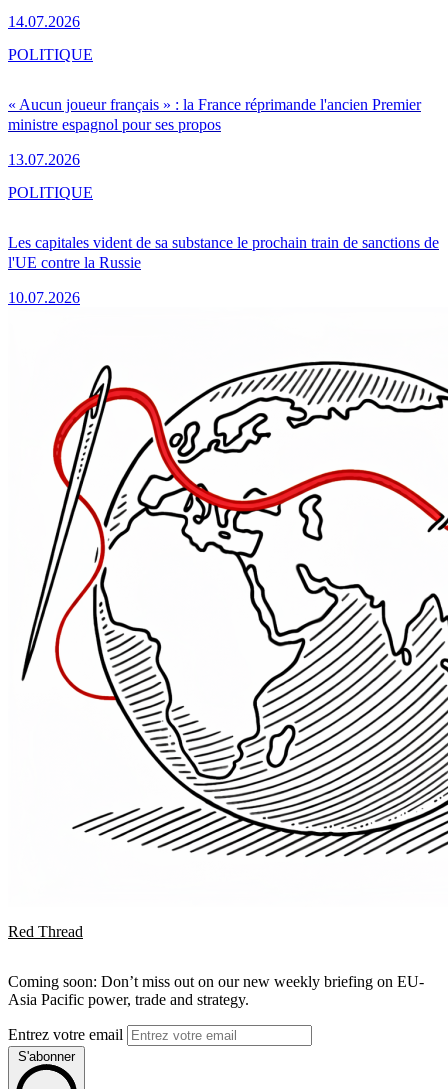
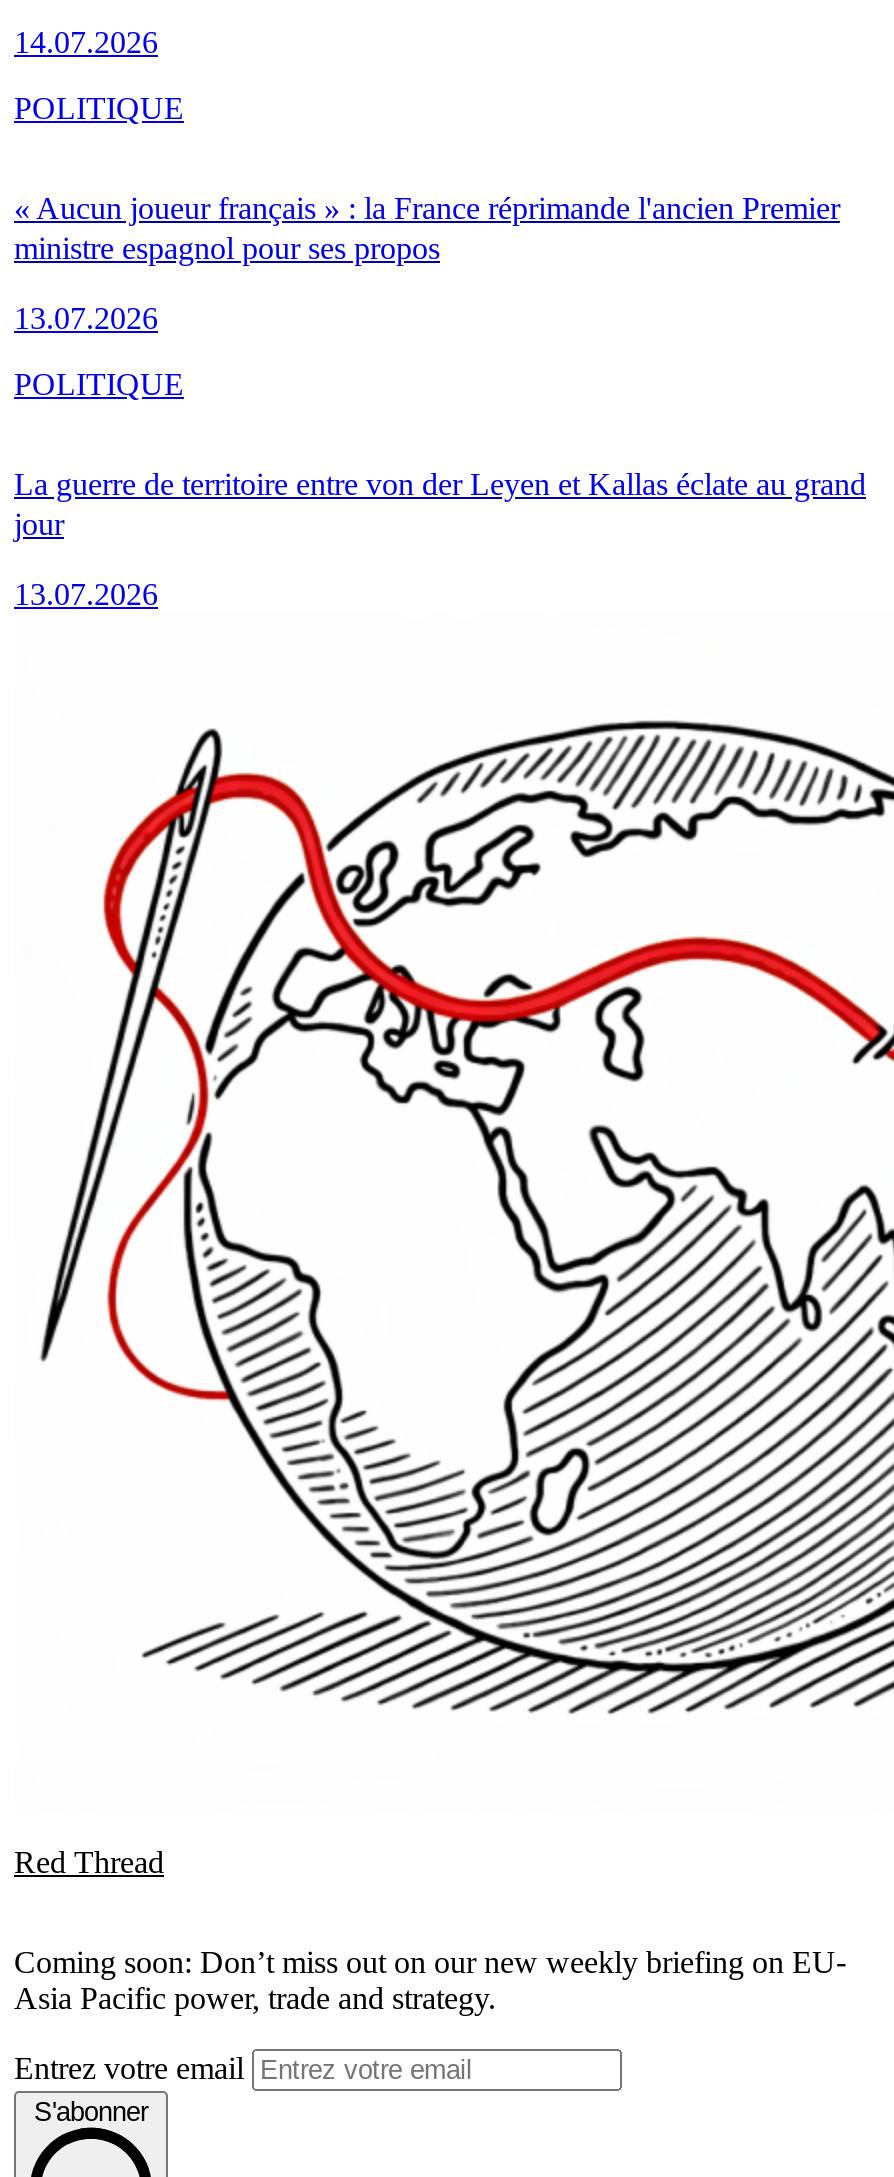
- Les capitales vident de sa substance le prochain train de sanctions de
- l'UE contre la Russie
+ La guerre de territoire entre von der Leyen et Kallas éclate au grand
+ jour

- 10.07.2026
+ 13.07.2026
